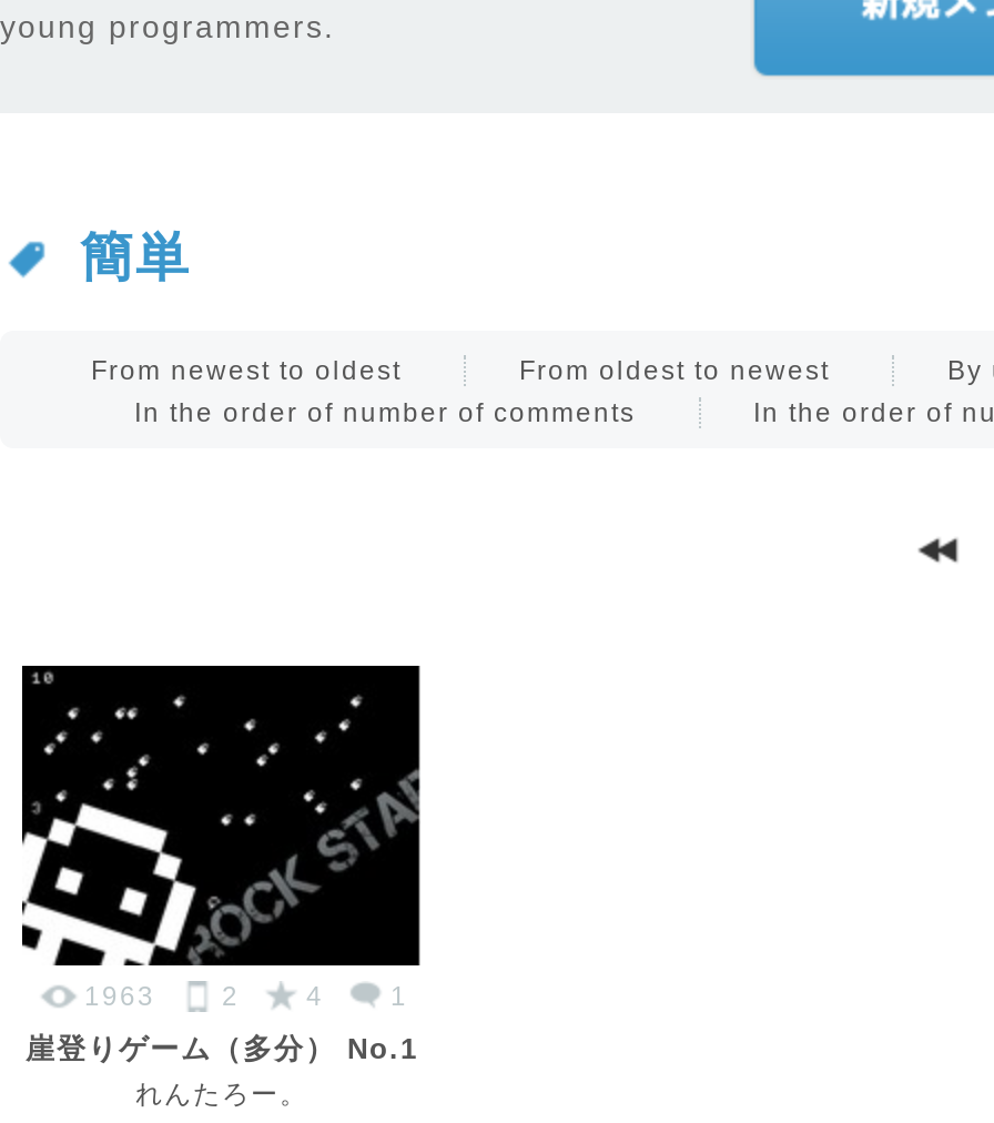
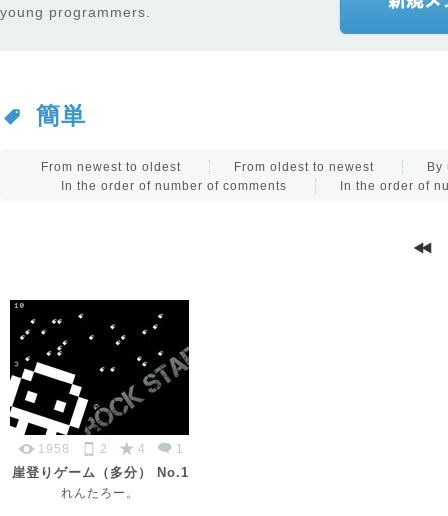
- 1963
+ 1958
